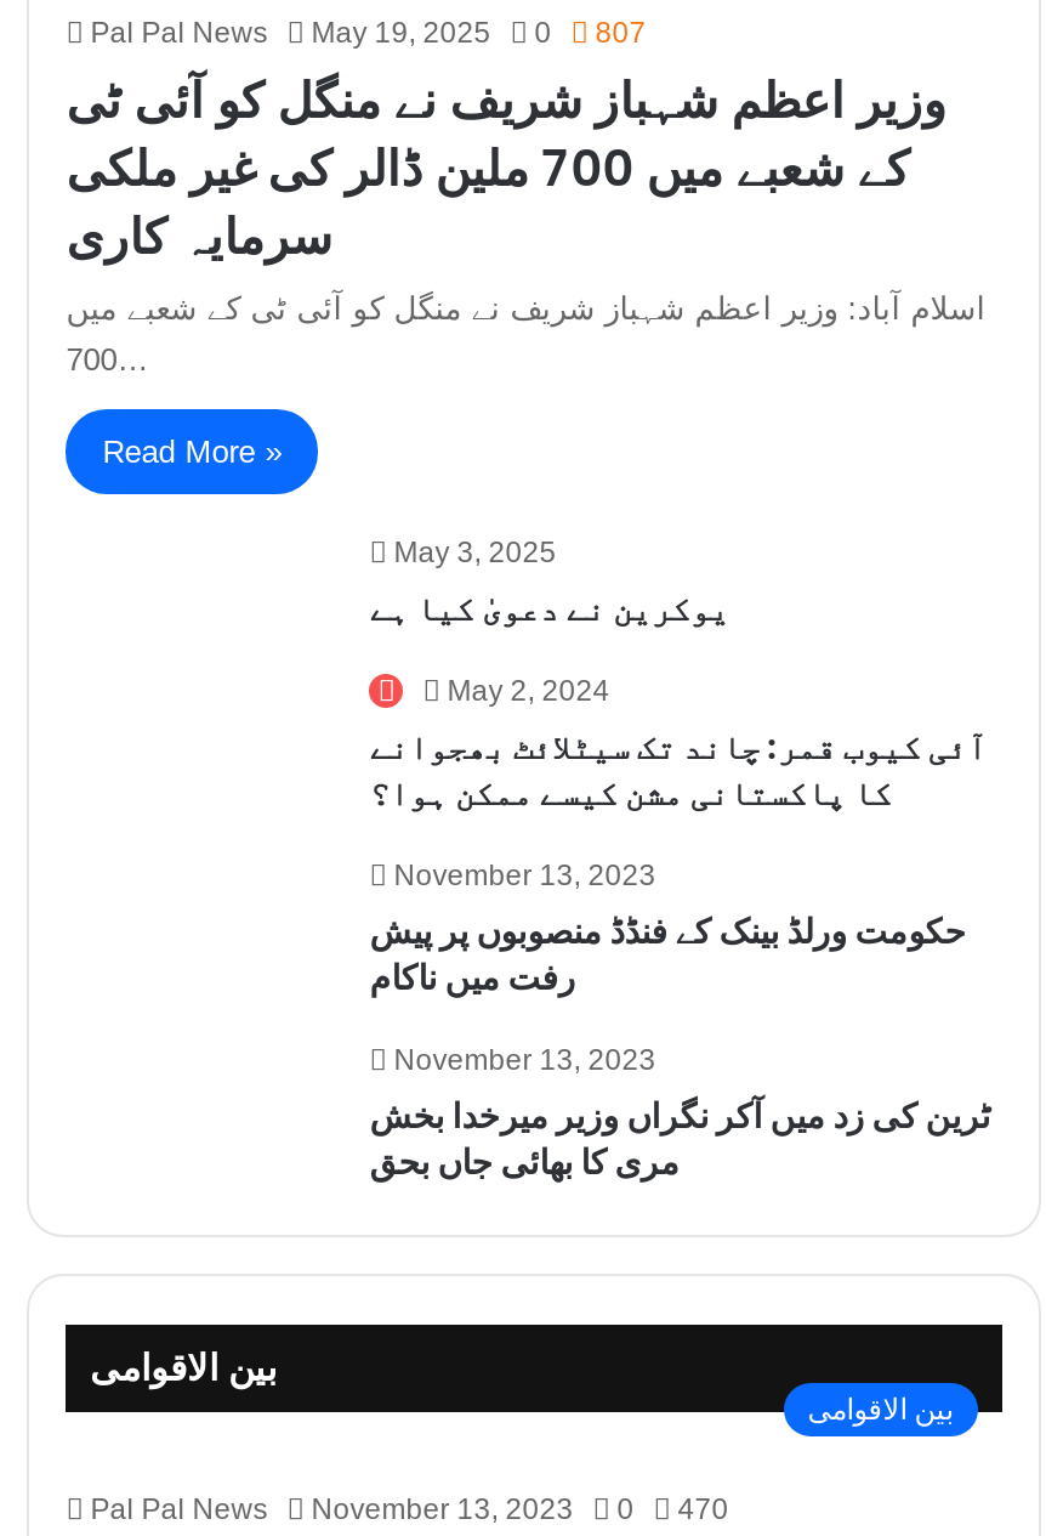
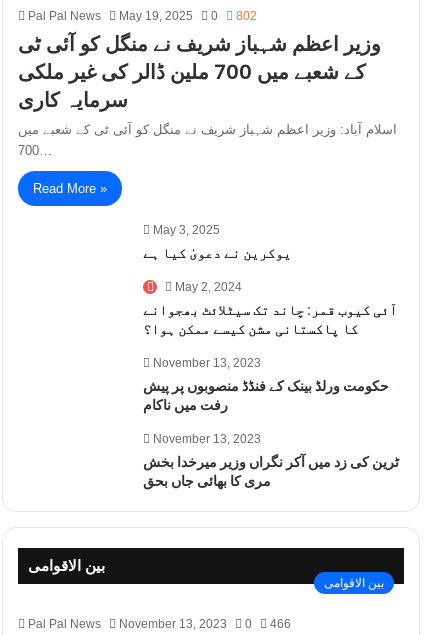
- Pal Pal News May 19, 2025 0 807
+ Pal Pal News May 19, 2025 0 802

- Pal Pal News November 13, 2023 0 470
+ Pal Pal News November 13, 2023 0 466
